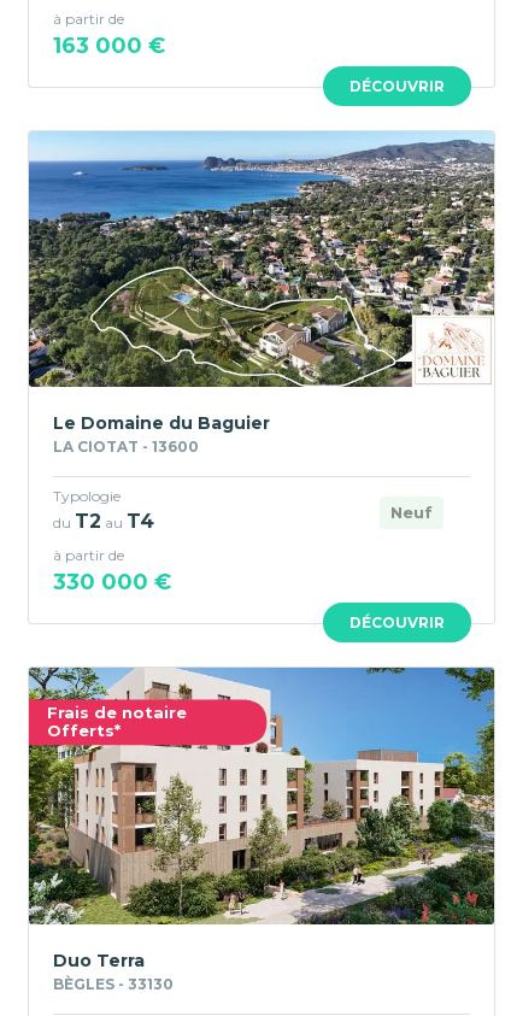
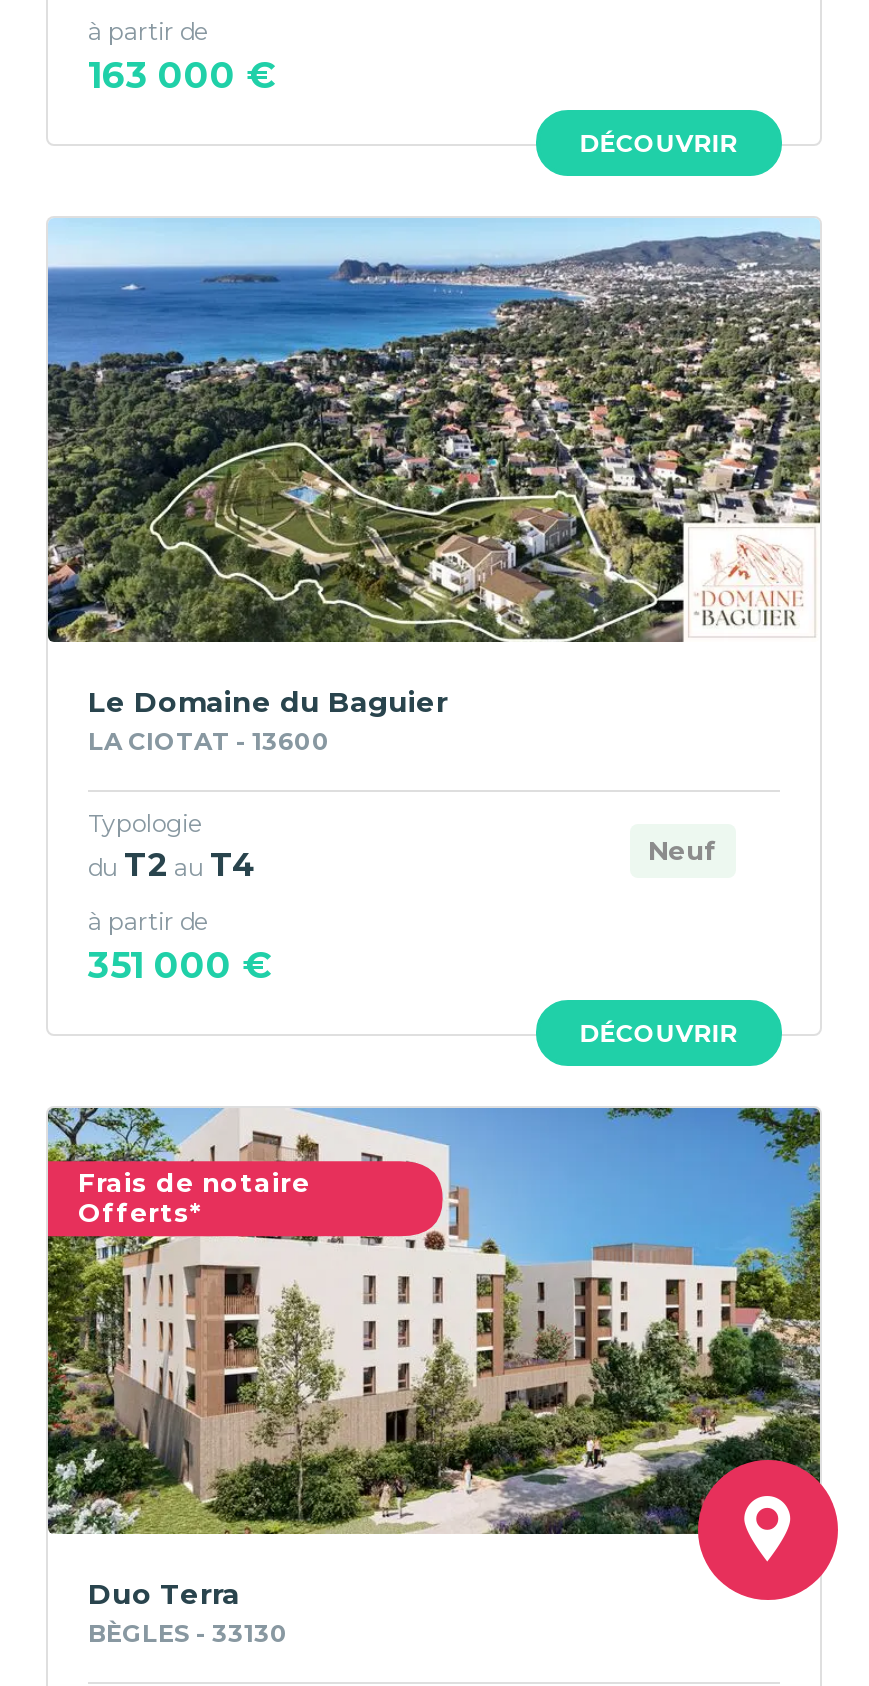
- 330 000 €
+ 351 000 €

- [image]
+ [image]
